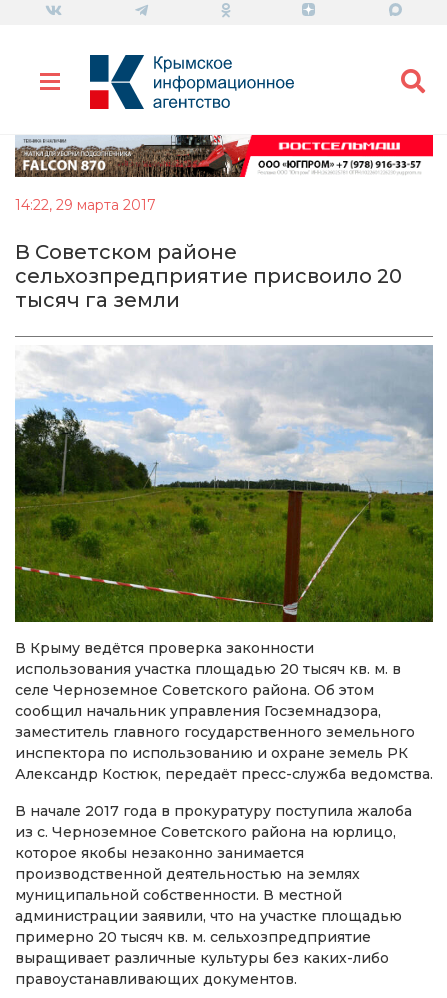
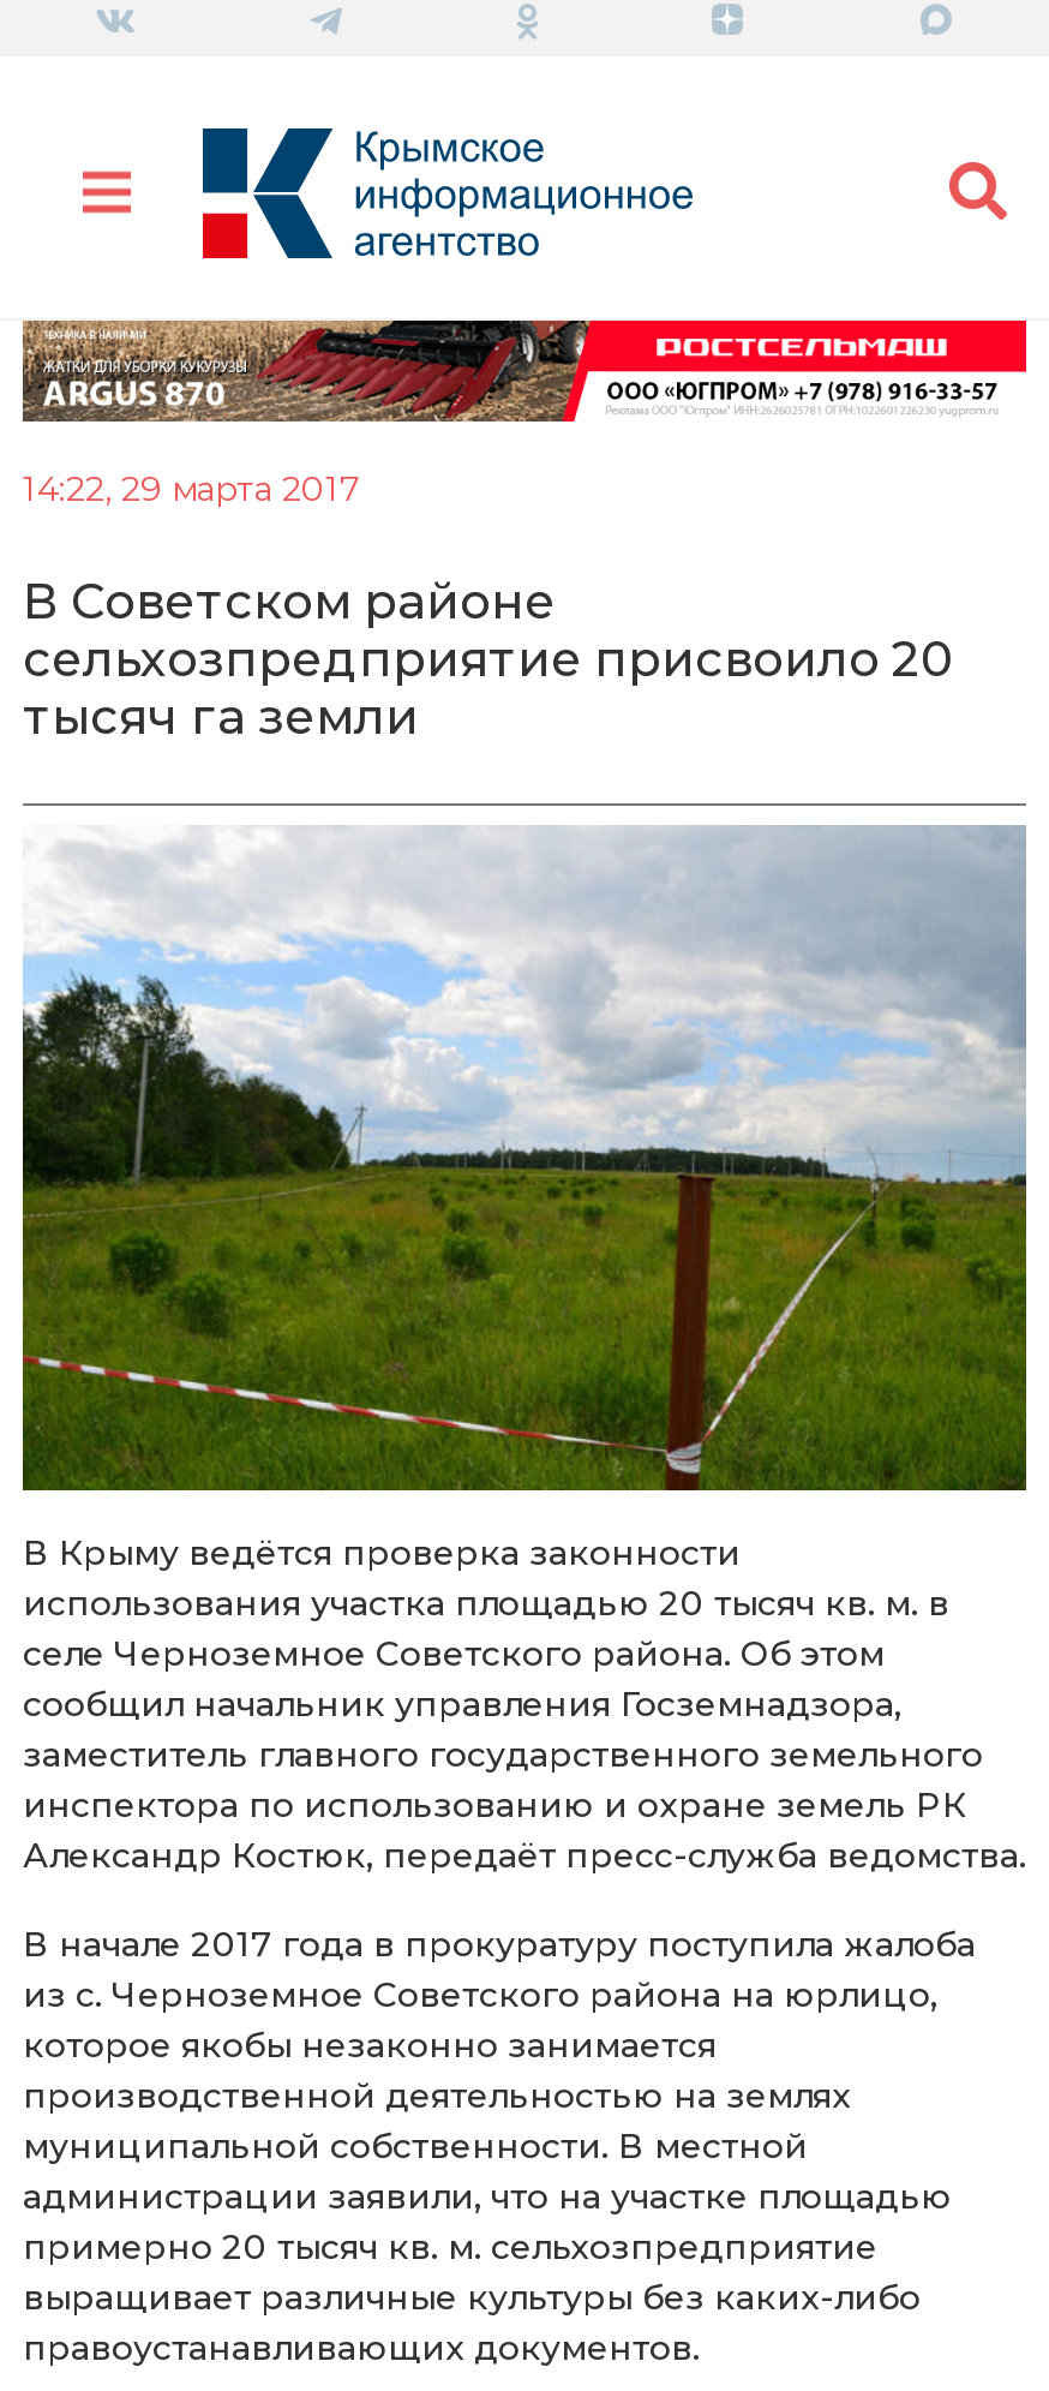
- [image]
+ [image]
